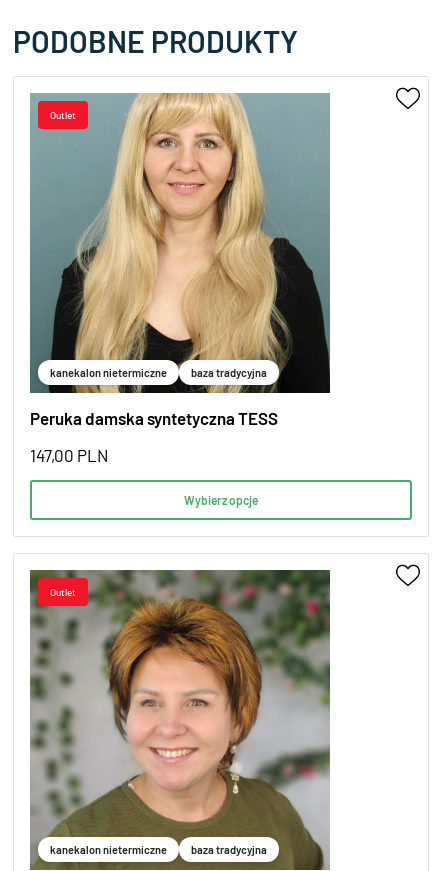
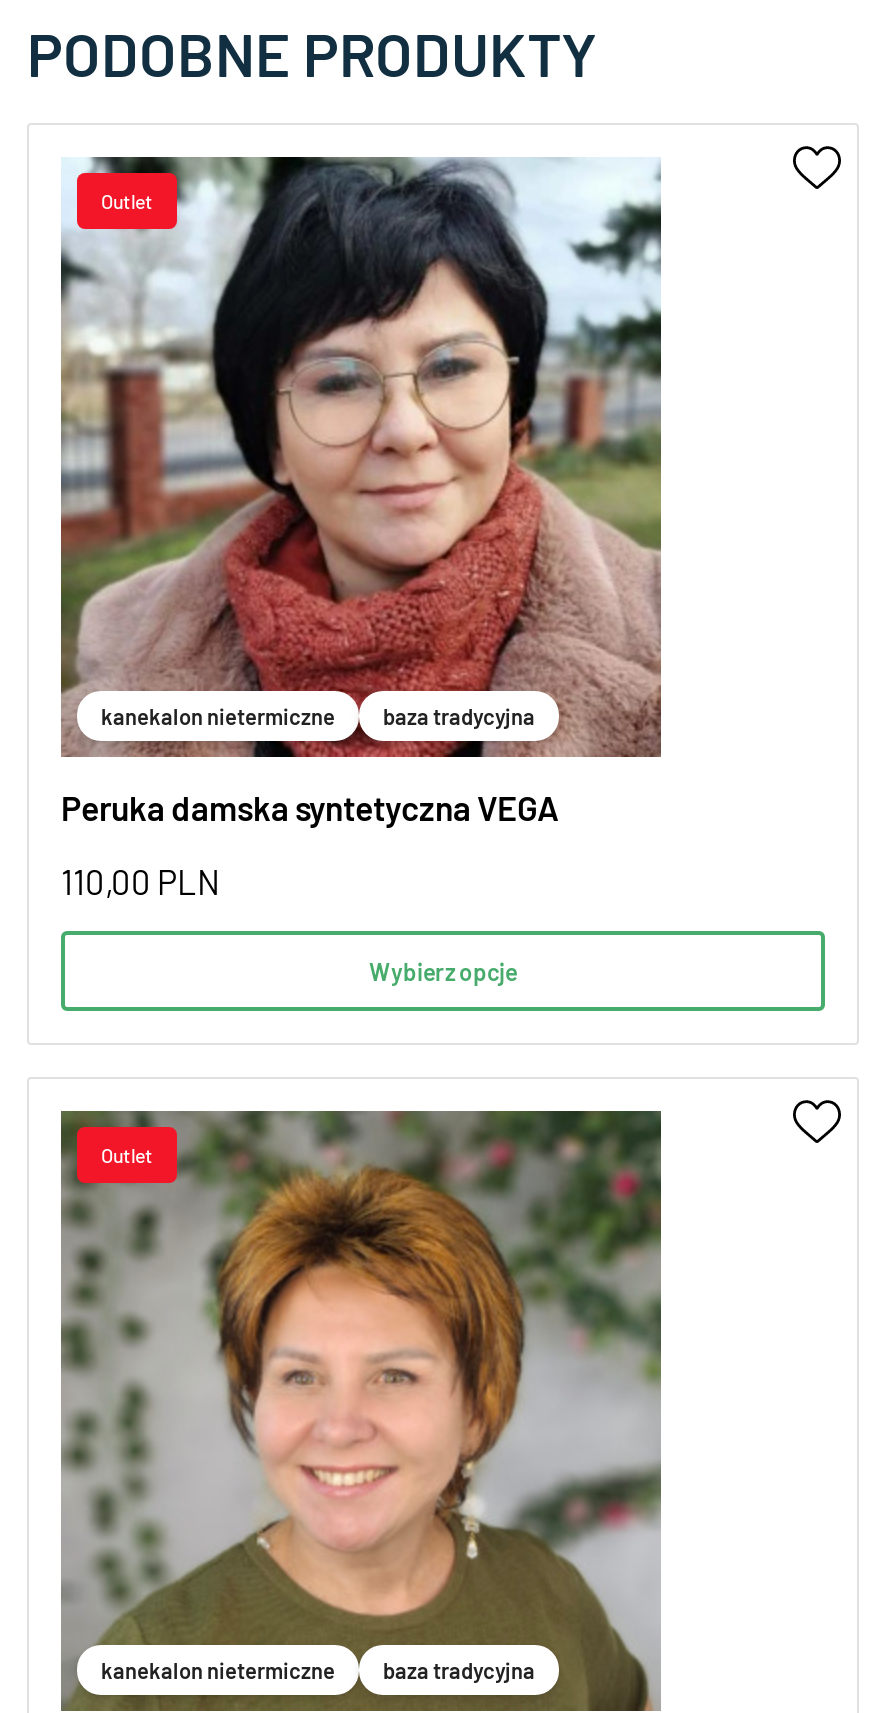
- [image]
- Peruka damska syntetyczna TESS
+ [image]
+ Peruka damska syntetyczna VEGA

- 147,00 PLN
+ 110,00 PLN
